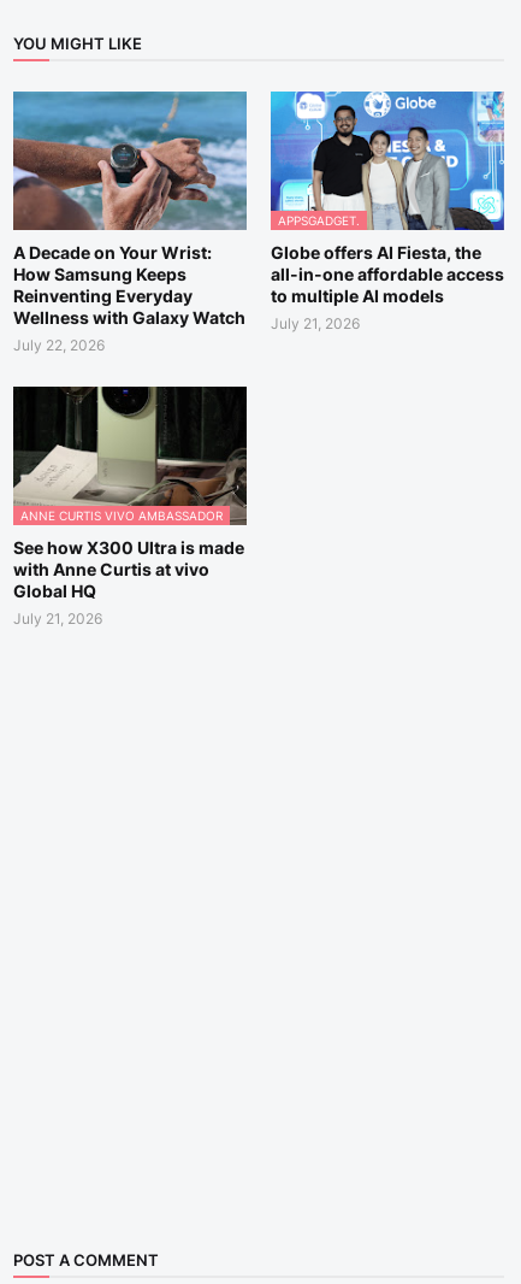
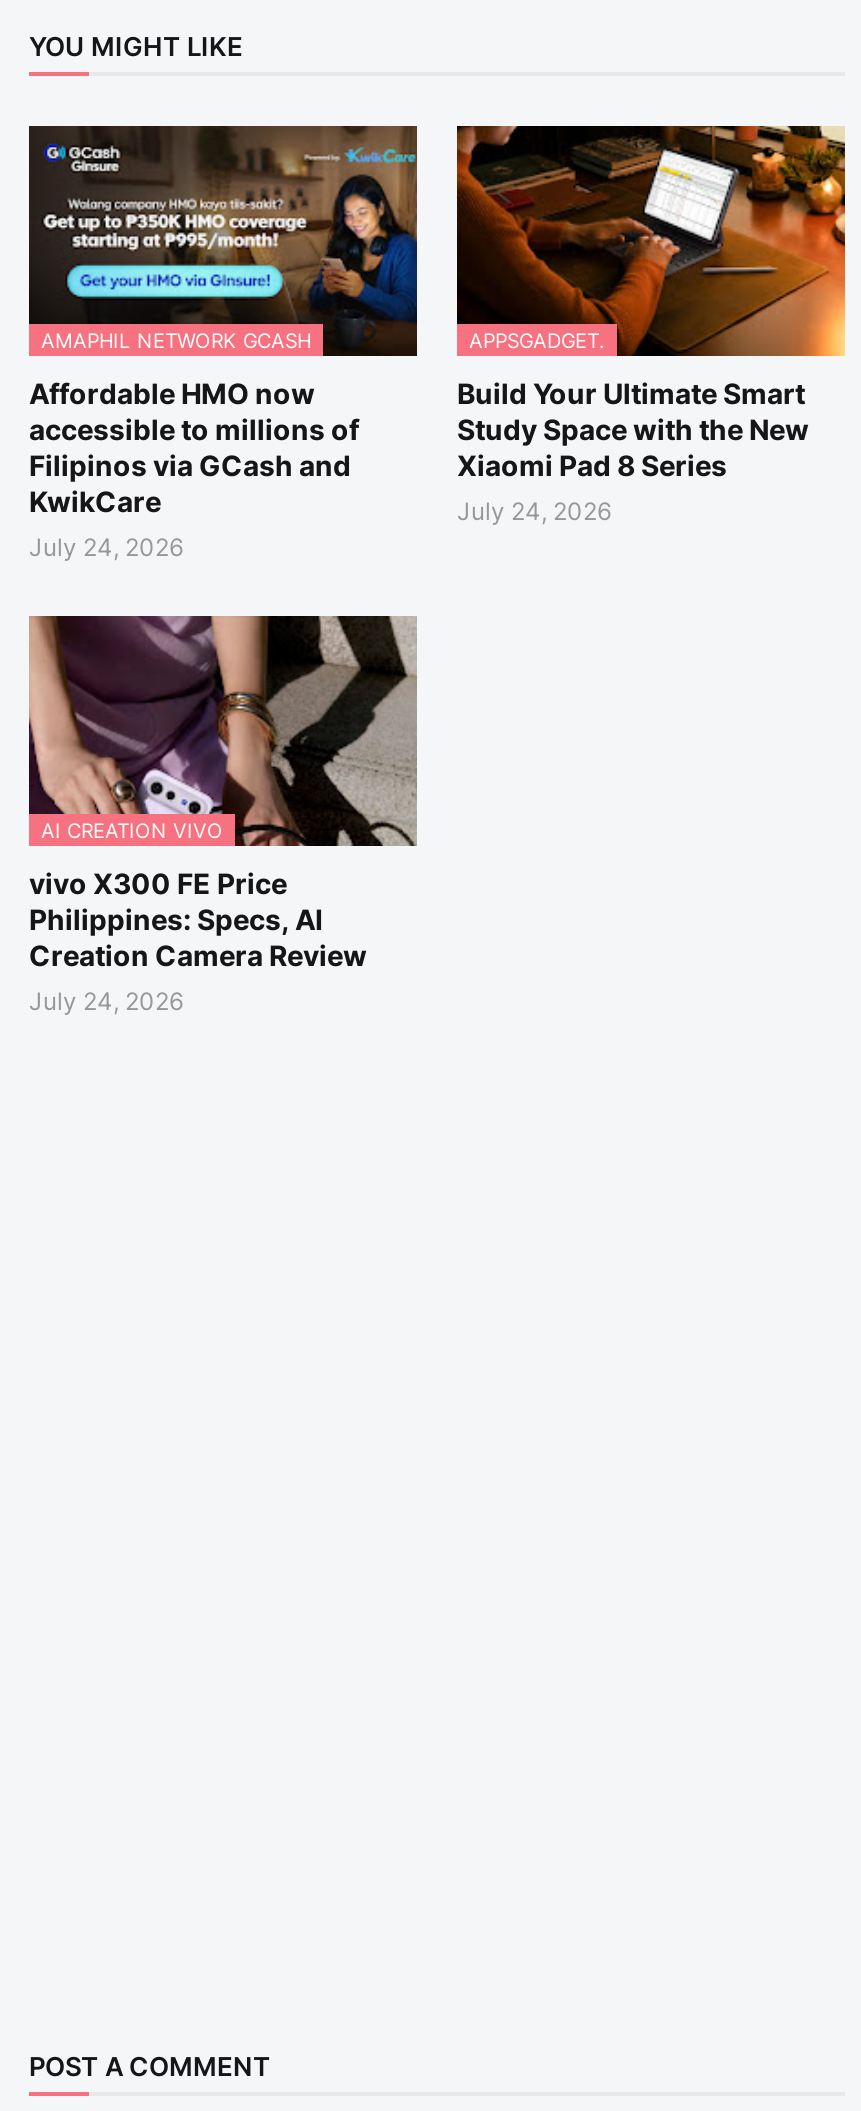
- [image]
- A Decade on Your Wrist:
- How Samsung Keeps
- Reinventing Everyday
- Wellness with Galaxy Watch
- July 22, 2026
+ [image]
+ AMAPHIL NETWORK GCASH
+ Affordable HMO now
+ accessible to millions of
+ Filipinos via GCash and
+ KwikCare
+ July 24, 2026

- [image]
- Globe offers AI Fiesta, the
- all-in-one affordable access
- to multiple AI models
- July 21, 2026
+ [image]
+ Build Your Ultimate Smart
+ Study Space with the New
+ Xiaomi Pad 8 Series
+ July 24, 2026

- [image]
- ANNE CURTIS VIVO AMBASSADOR
+ [image]
+ AI CREATION VIVO

- See how X300 Ultra is made
- with Anne Curtis at vivo
- Global HQ
- July 21, 2026
+ vivo X300 FE Price
+ Philippines: Specs, AI
+ Creation Camera Review
+ July 24, 2026
